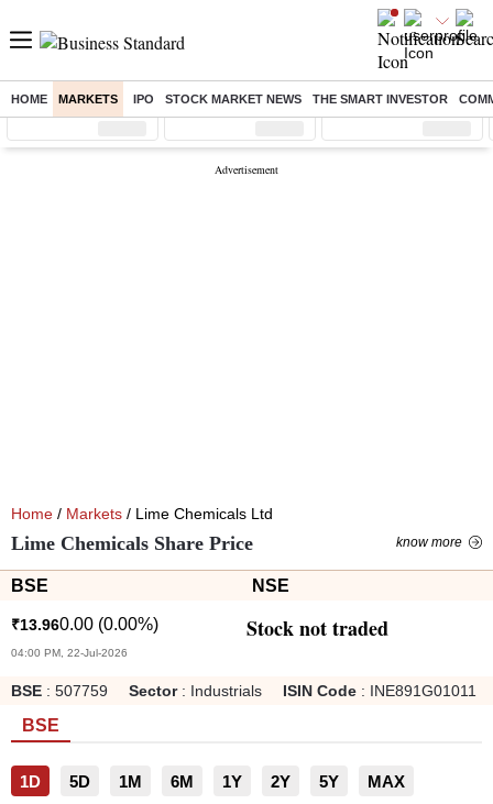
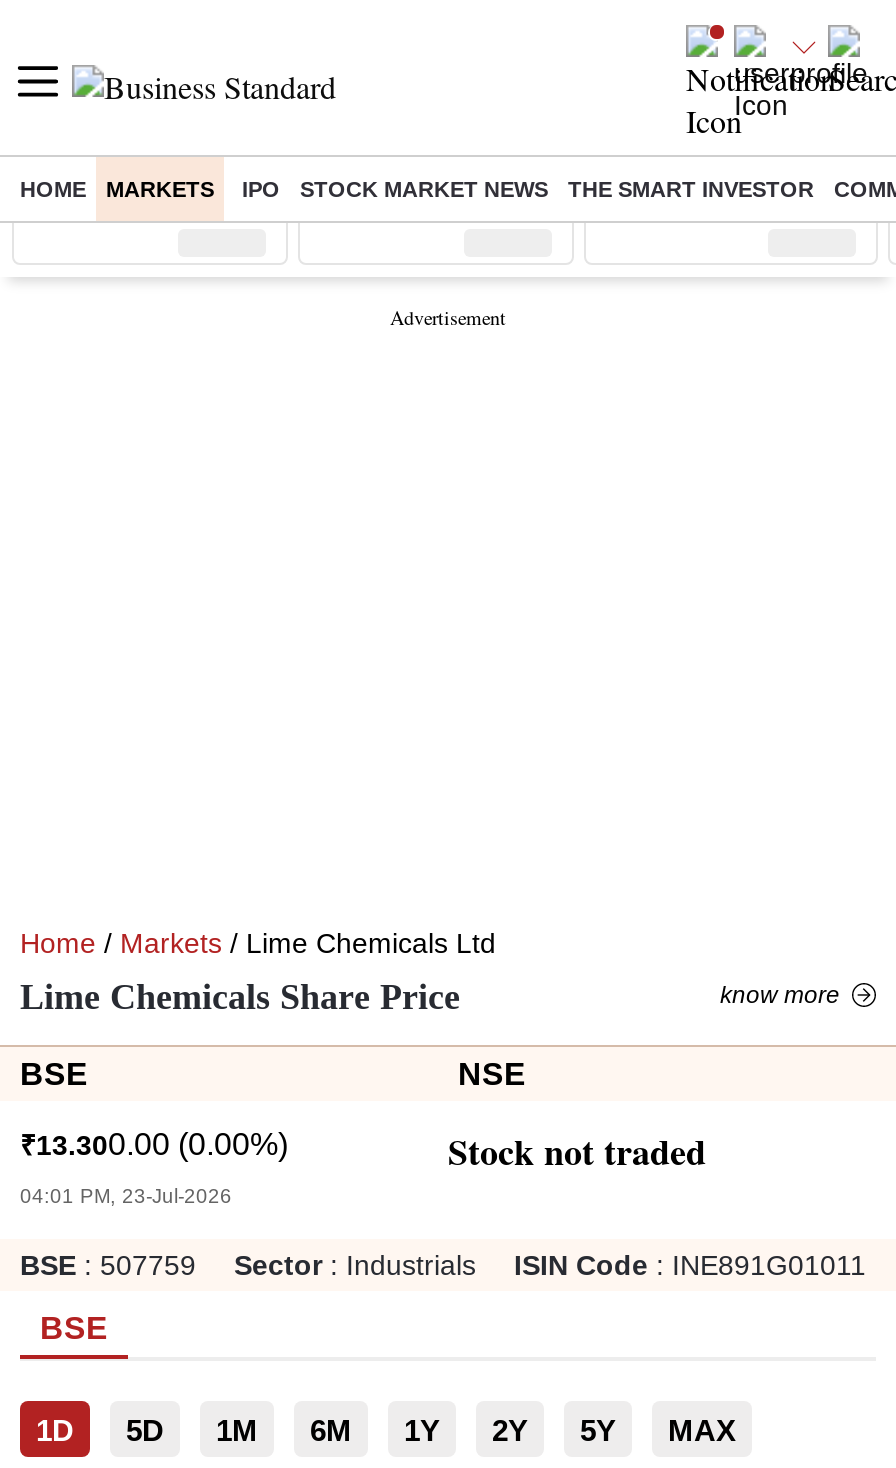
- ₹13.960.00 (0.00%)
+ ₹13.300.00 (0.00%)

- 04:00 PM, 22-Jul-2026
+ 04:01 PM, 23-Jul-2026
